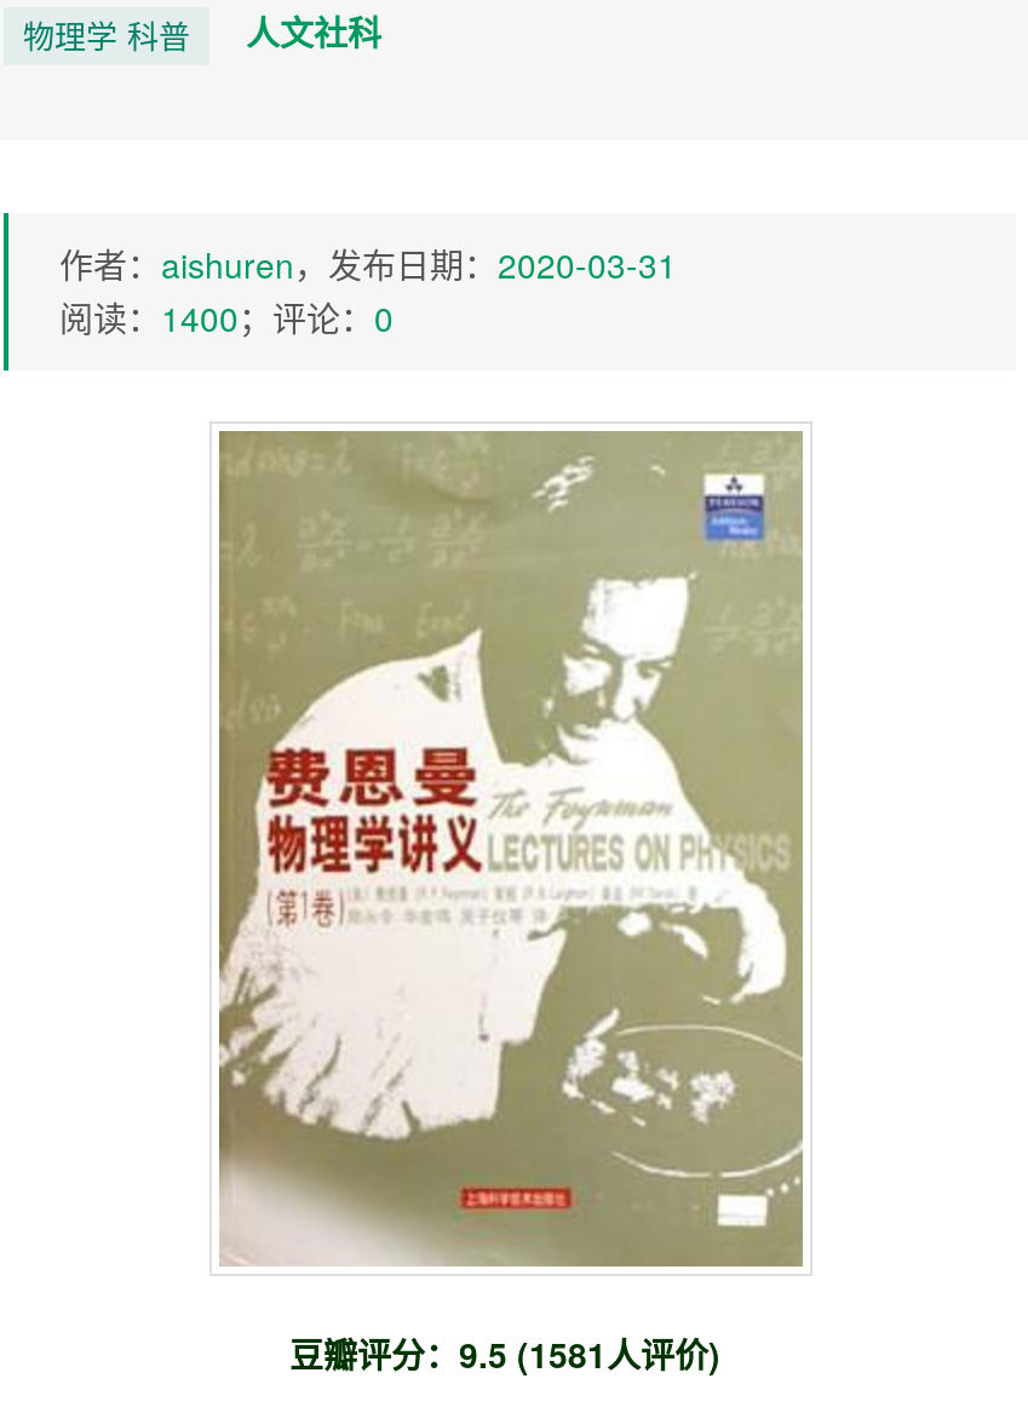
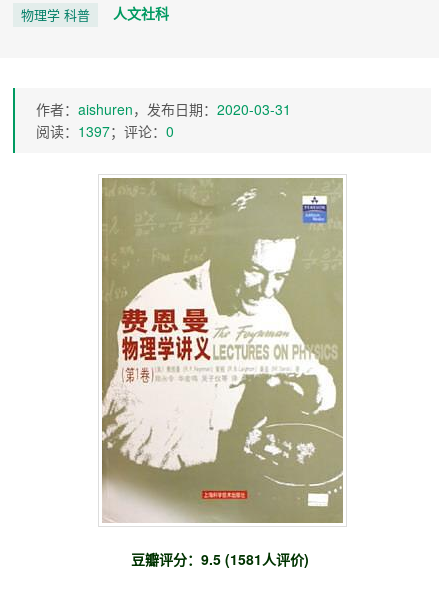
- 阅读：1400；评论：0
+ 阅读：1397；评论：0
